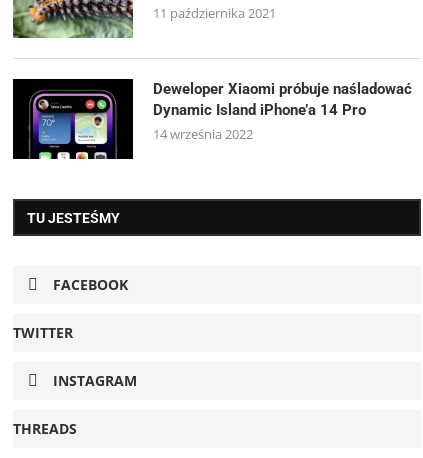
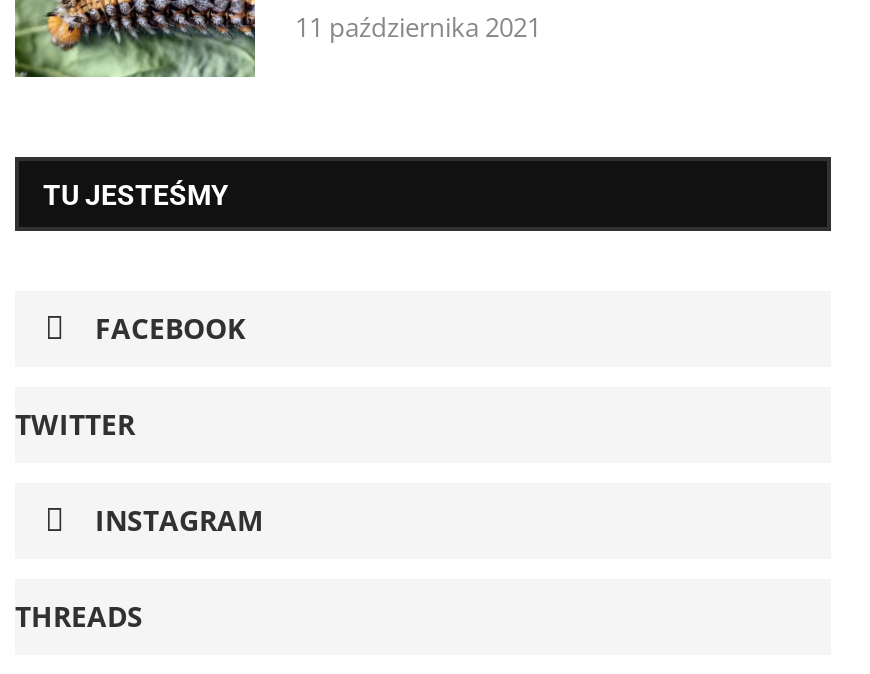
- [image]
- Deweloper Xiaomi próbuje naśladować
- Dynamic Island iPhone’a 14 Pro
- 14 września 2022
